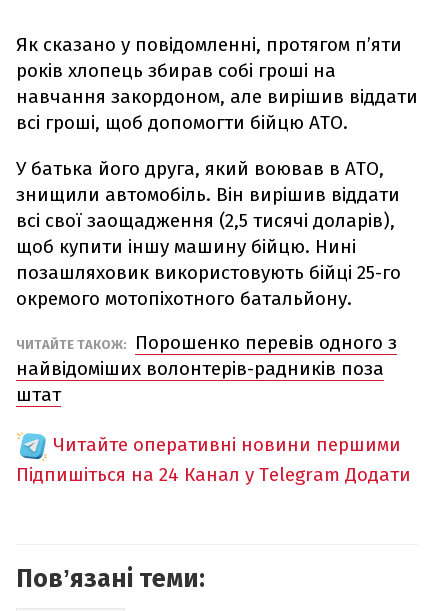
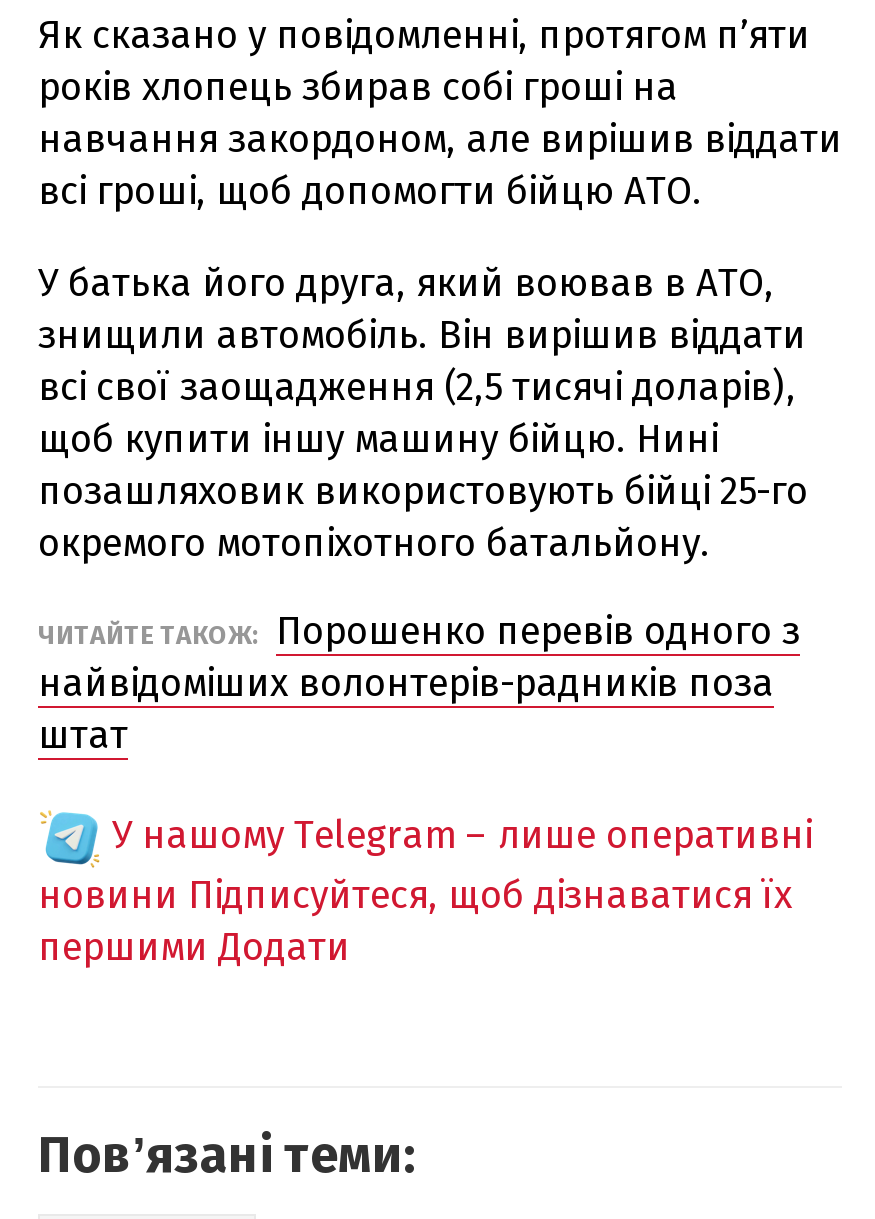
- Читайте оперативні новини першими
- Підпишіться на 24 Канал у Telegram Додати
+ У нашому Telegram – лише оперативні
+ новини Підписуйтеся, щоб дізнаватися їх
+ першими Додати
